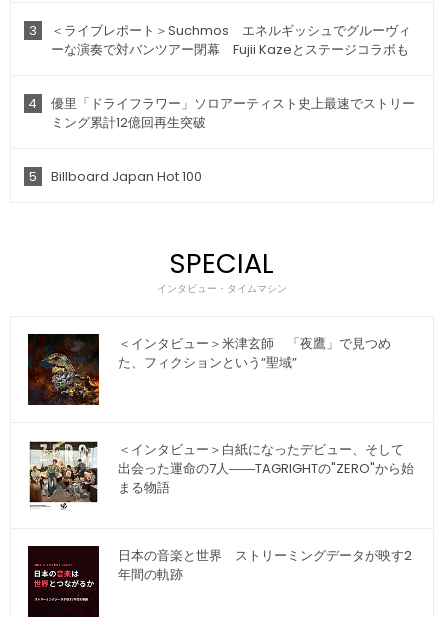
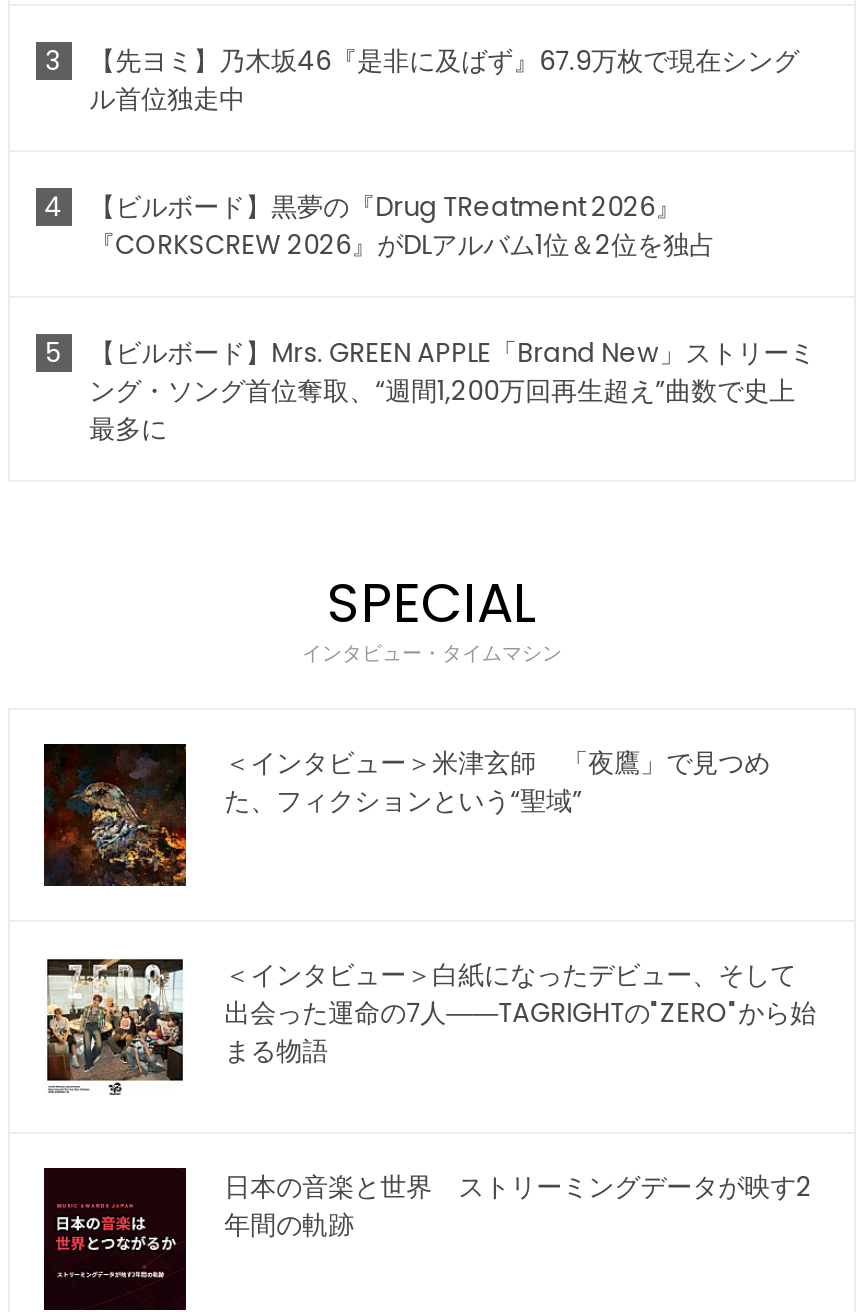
- ＜ライブレポート＞Suchmos エネルギッシュでグルーヴィ
- ーな演奏で対バンツアー閉幕 Fujii Kazeとステージコラボも
+ 【先ヨミ】乃木坂46『是非に及ばず』67.9万枚で現在シング
+ ル首位独走中

- 優里「ドライフラワー」ソロアーティスト史上最速でストリー
- ミング累計12億回再生突破
+ 【ビルボード】黒夢の『Drug TReatment 2026』
+ 『CORKSCREW 2026』がDLアルバム1位＆2位を独占

- Billboard Japan Hot 100
+ 【ビルボード】Mrs. GREEN APPLE「Brand New」ストリーミ
+ ング・ソング首位奪取、“週間1,200万回再生超え”曲数で史上
+ 最多に
